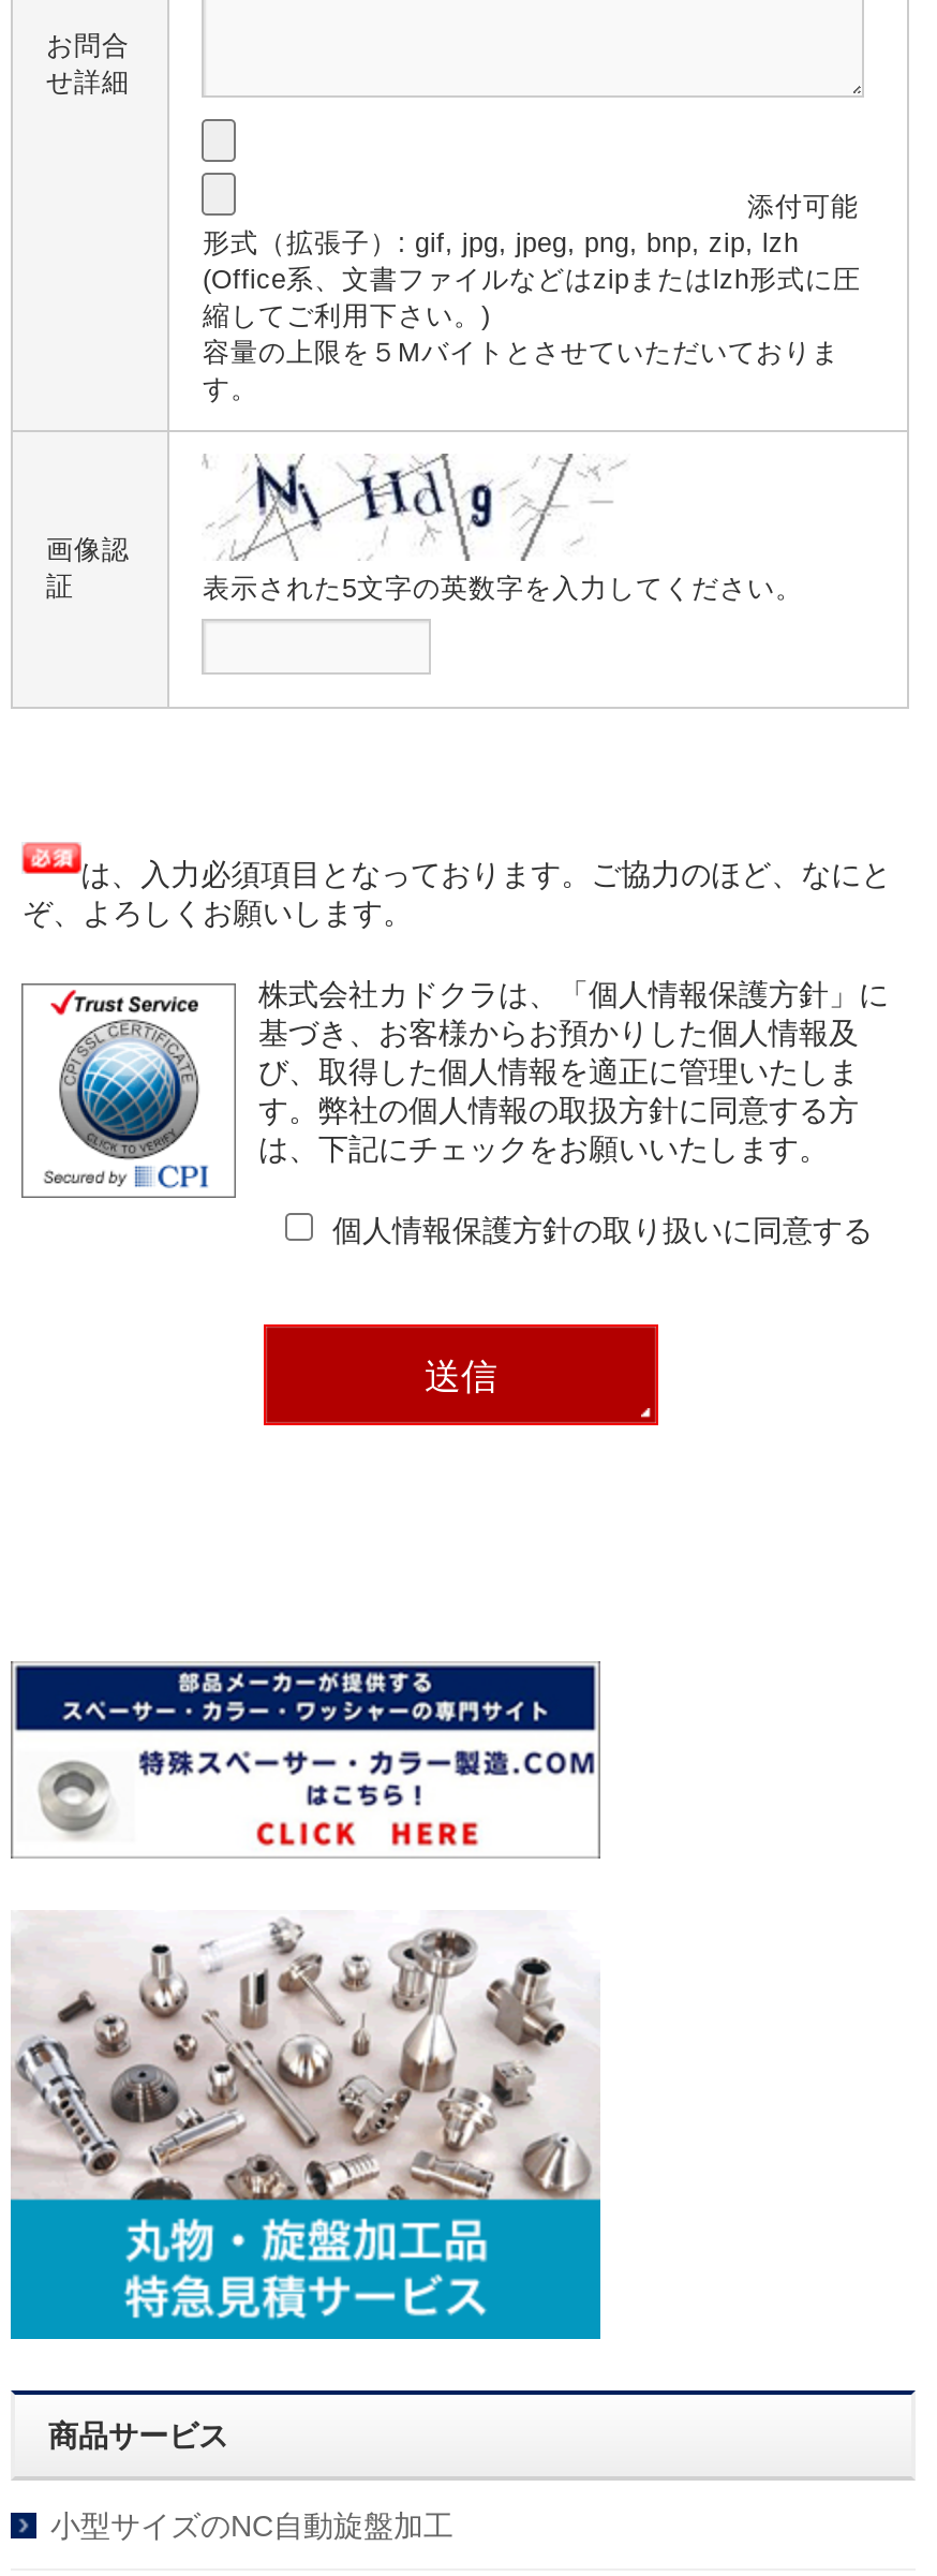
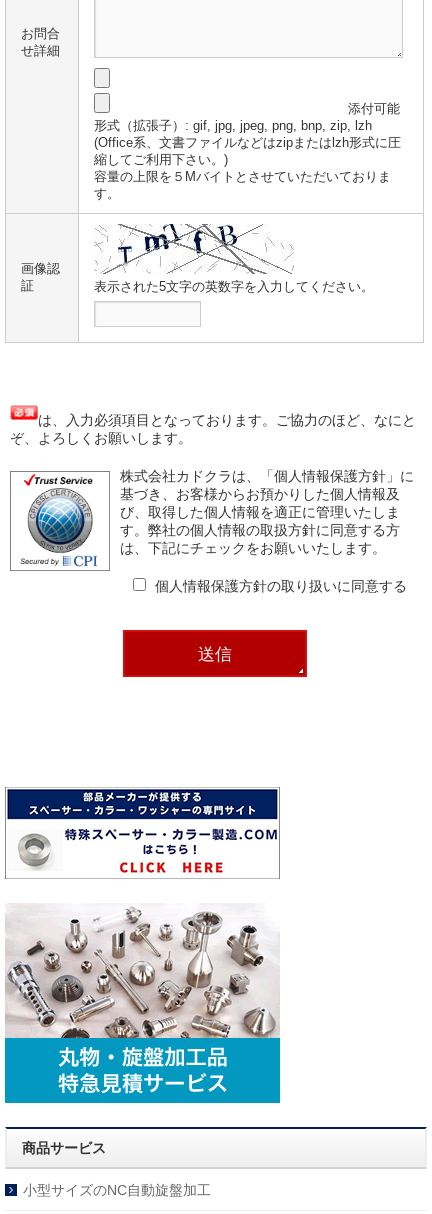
- [image]
+ [image]
